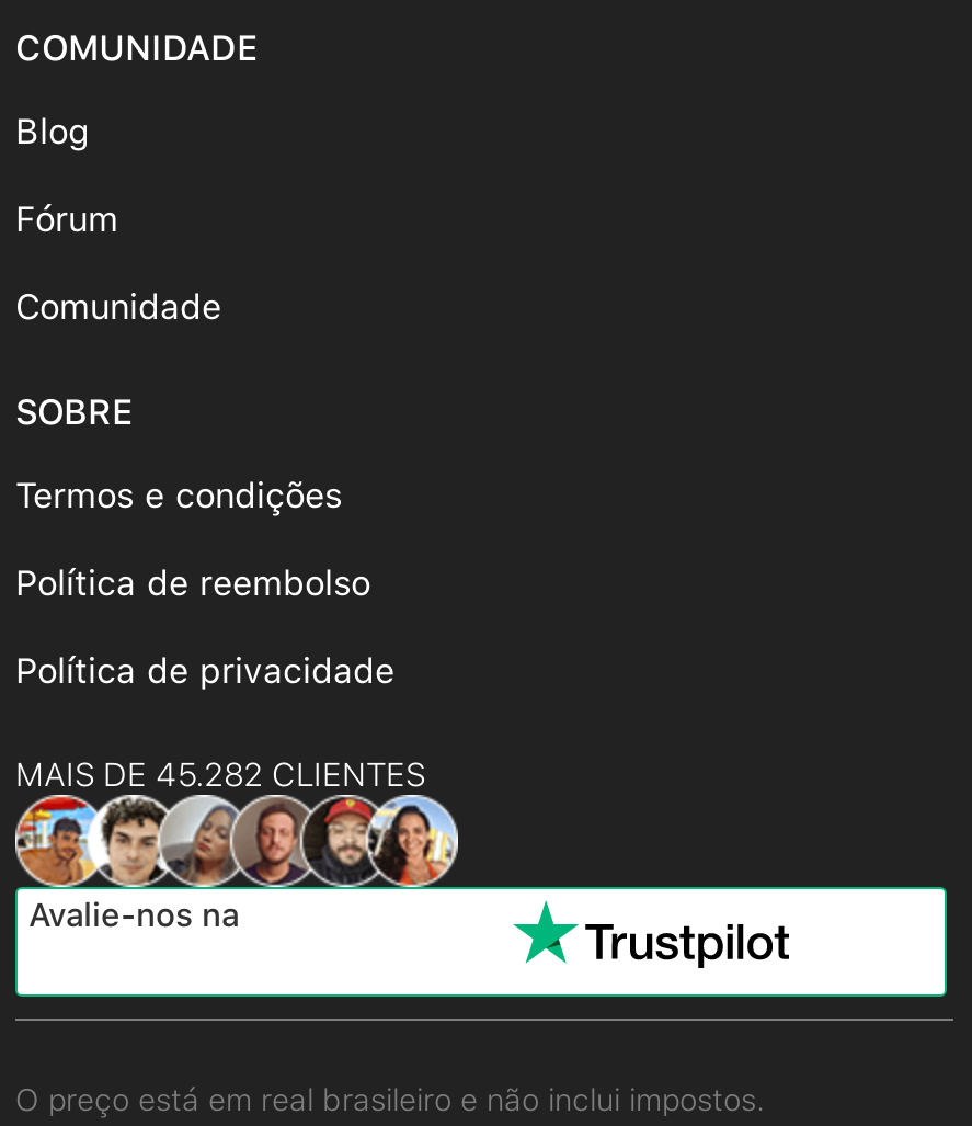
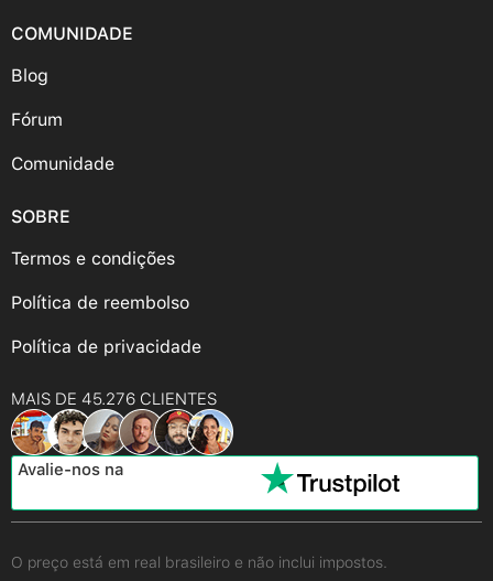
- MAIS DE 45.282 CLIENTES
+ MAIS DE 45.276 CLIENTES
